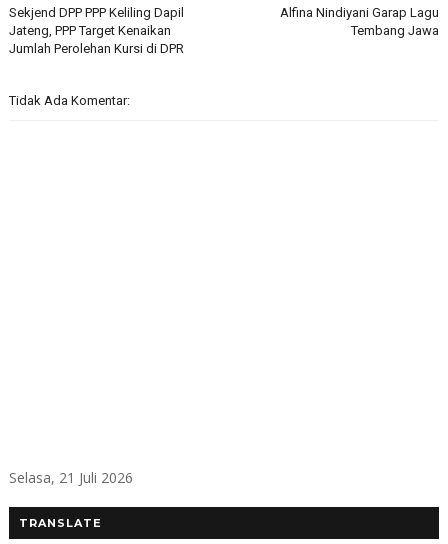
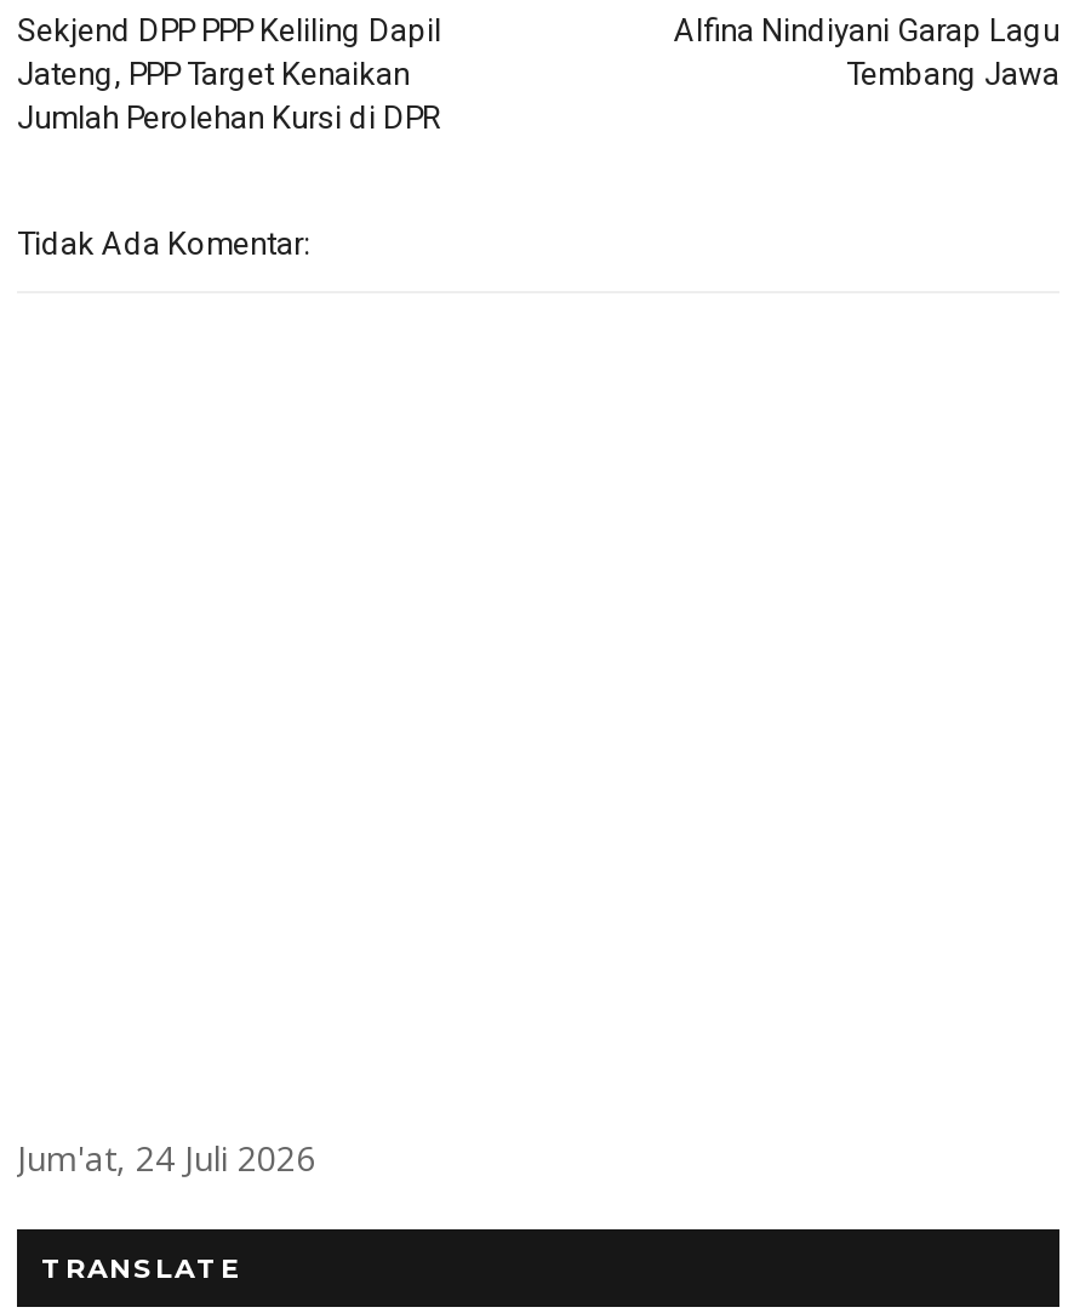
- Selasa, 21 Juli 2026
+ Jum'at, 24 Juli 2026
